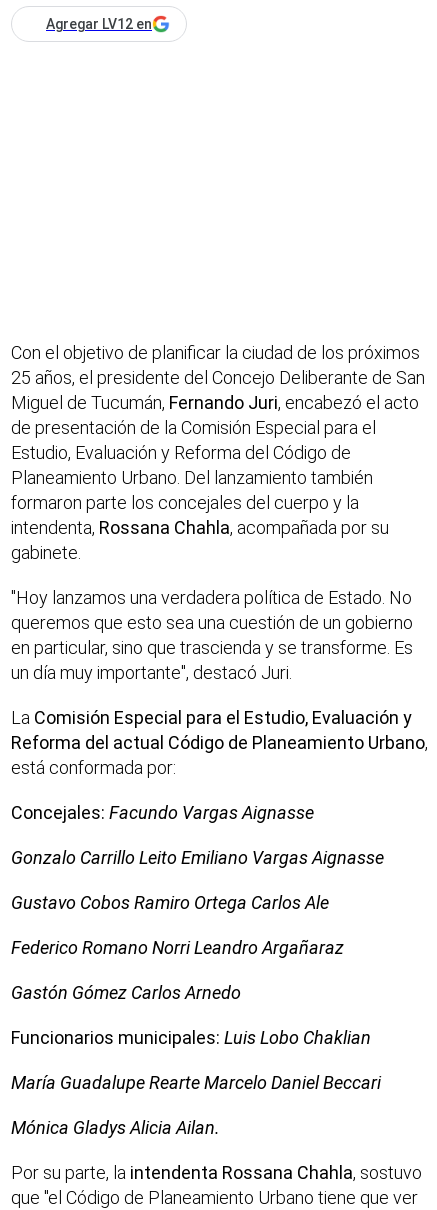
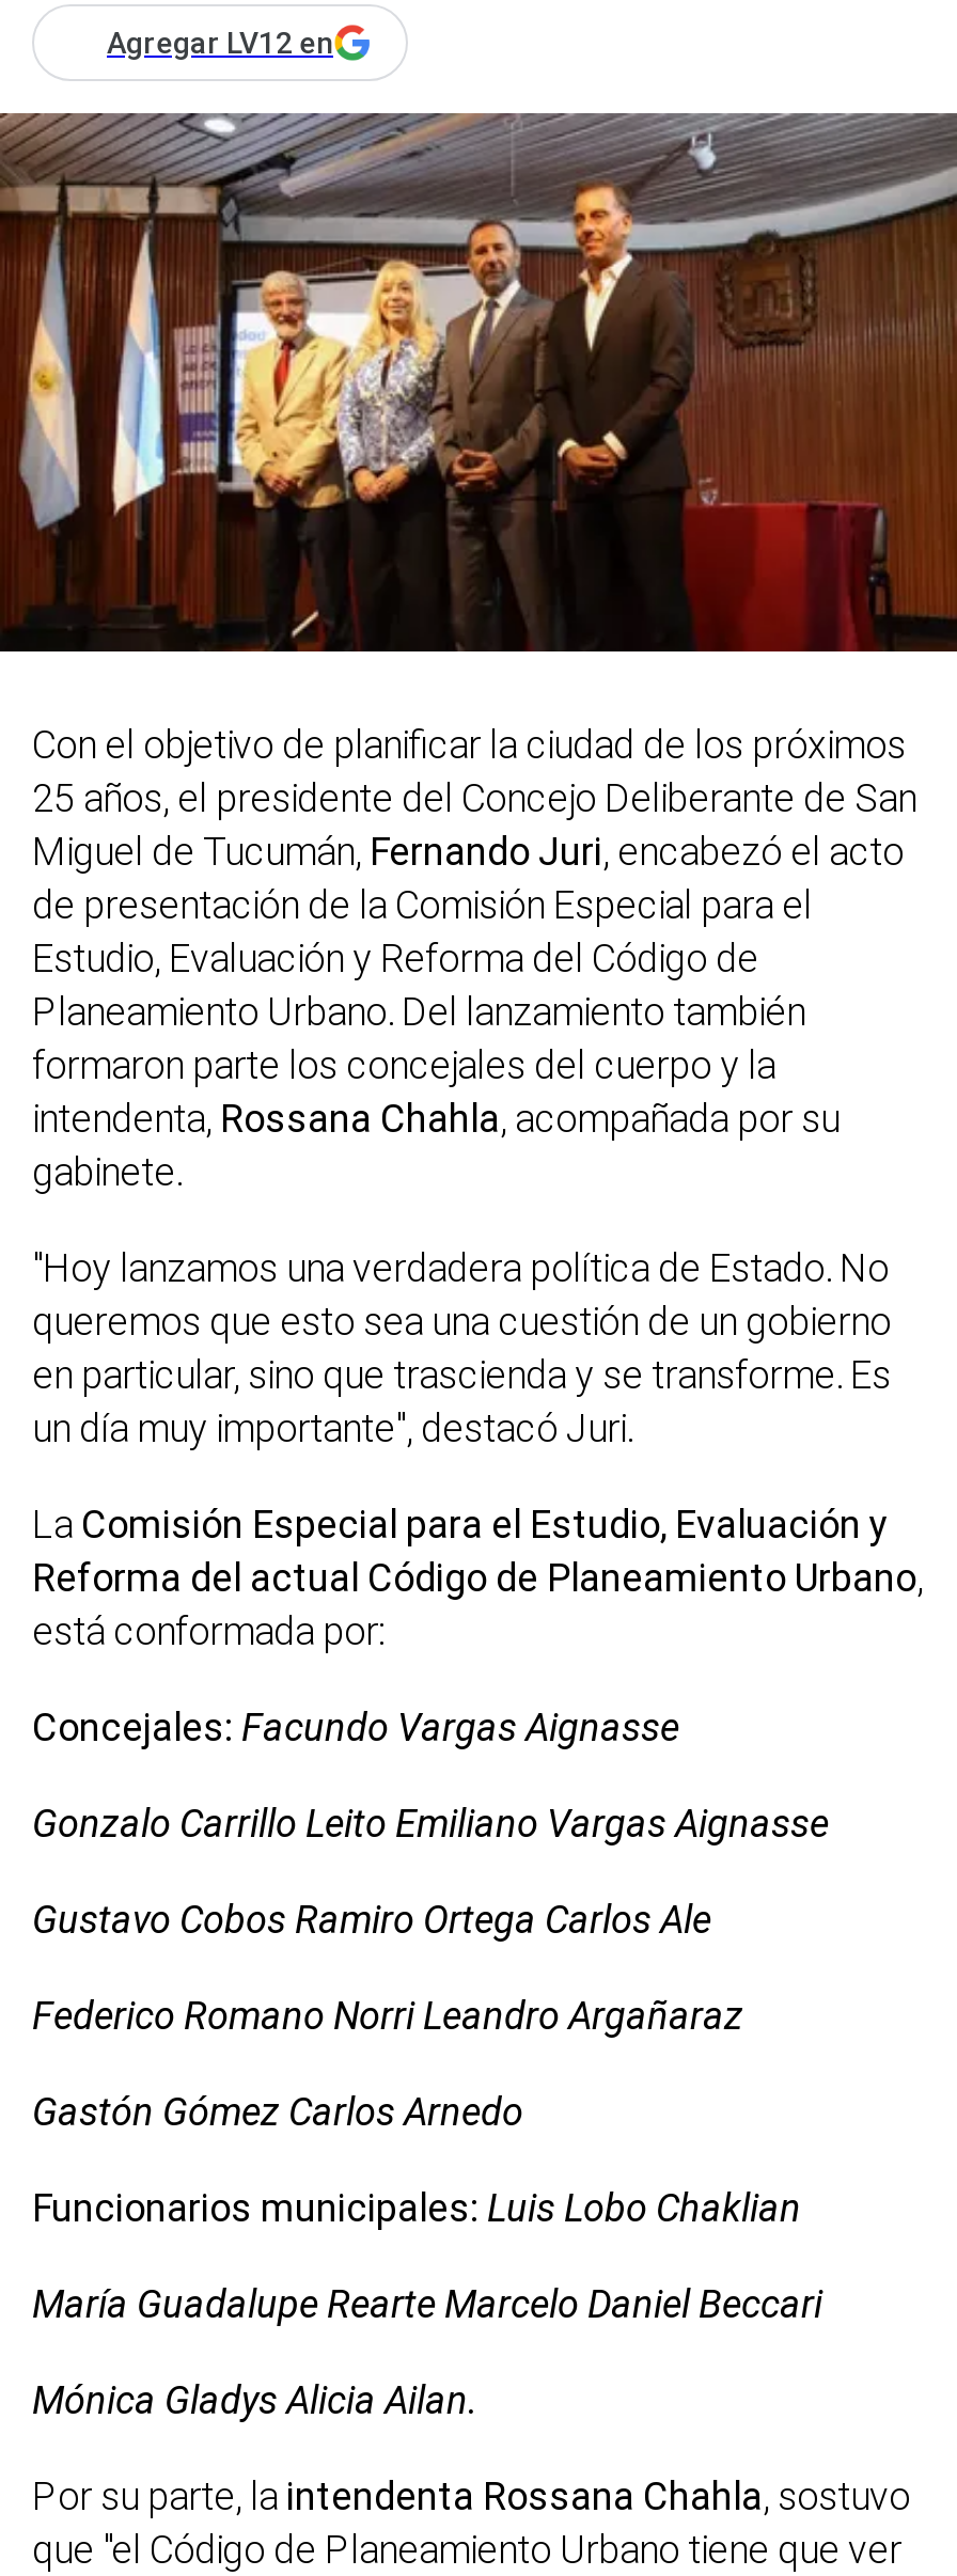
+ [image]
